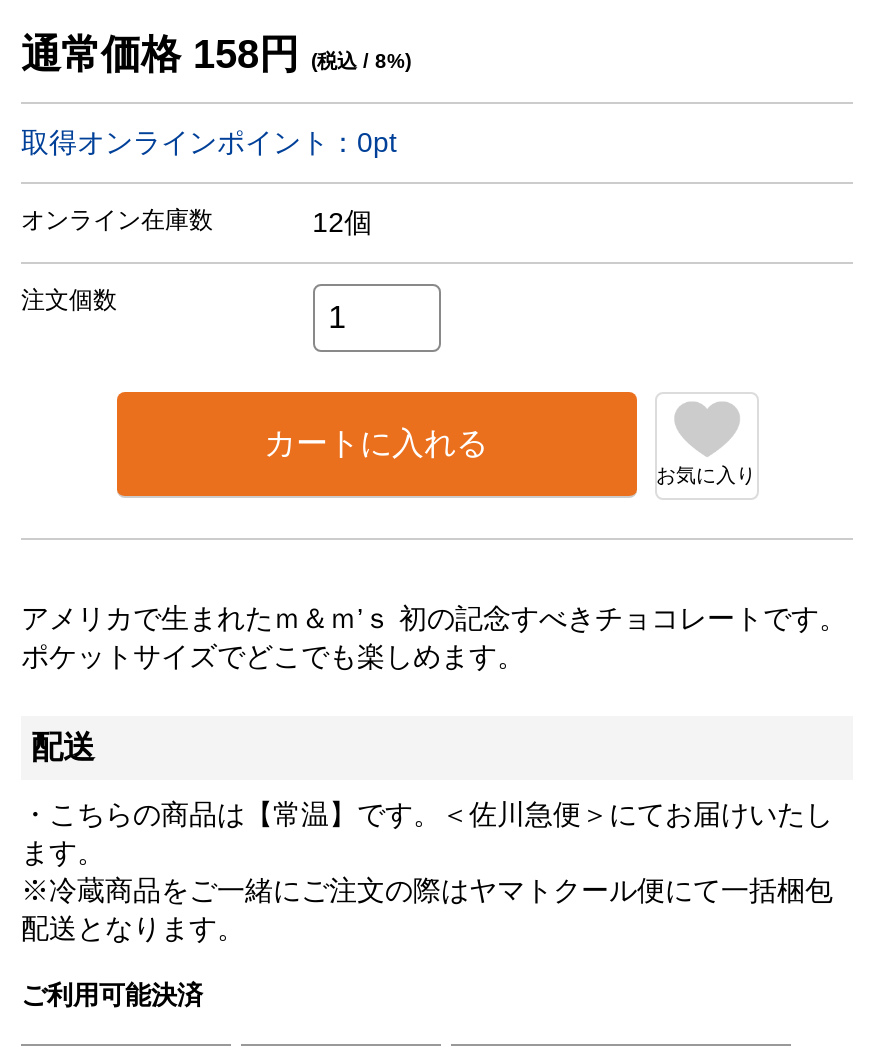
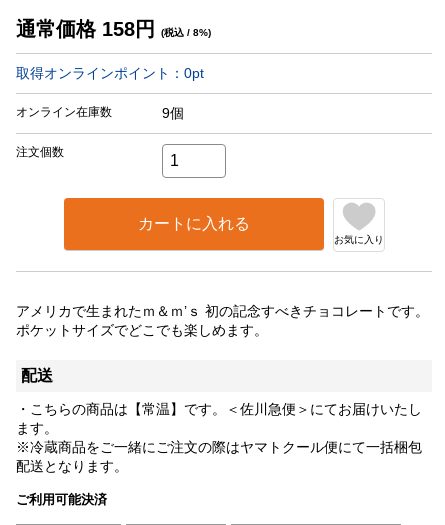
- 12個
+ 9個
